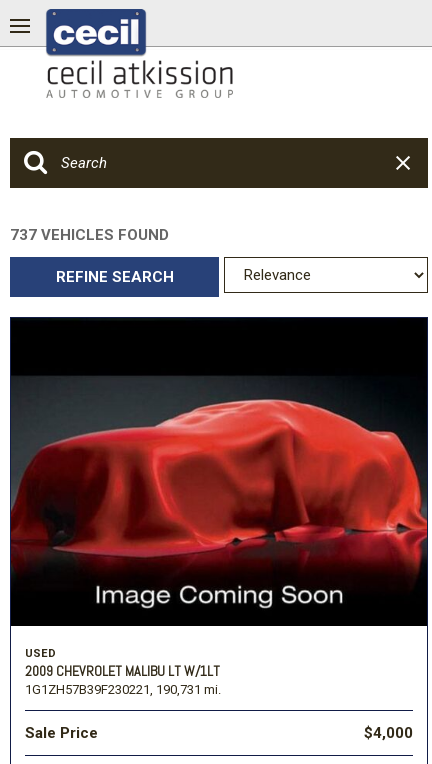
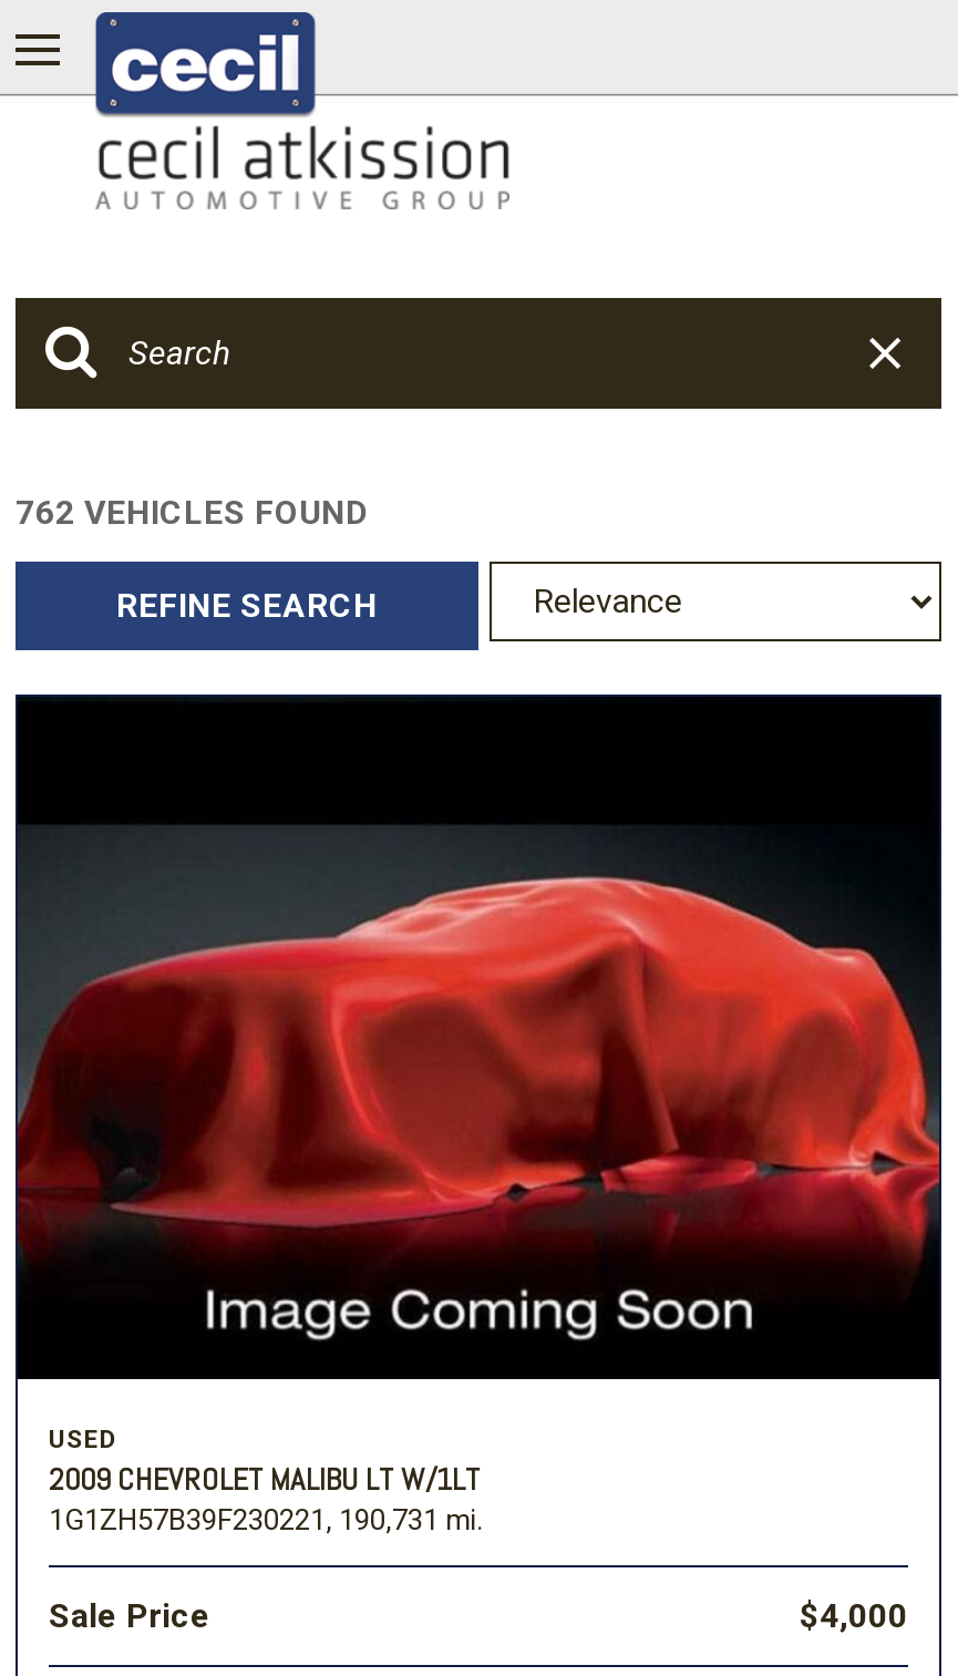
- 737 VEHICLES FOUND
+ 762 VEHICLES FOUND
